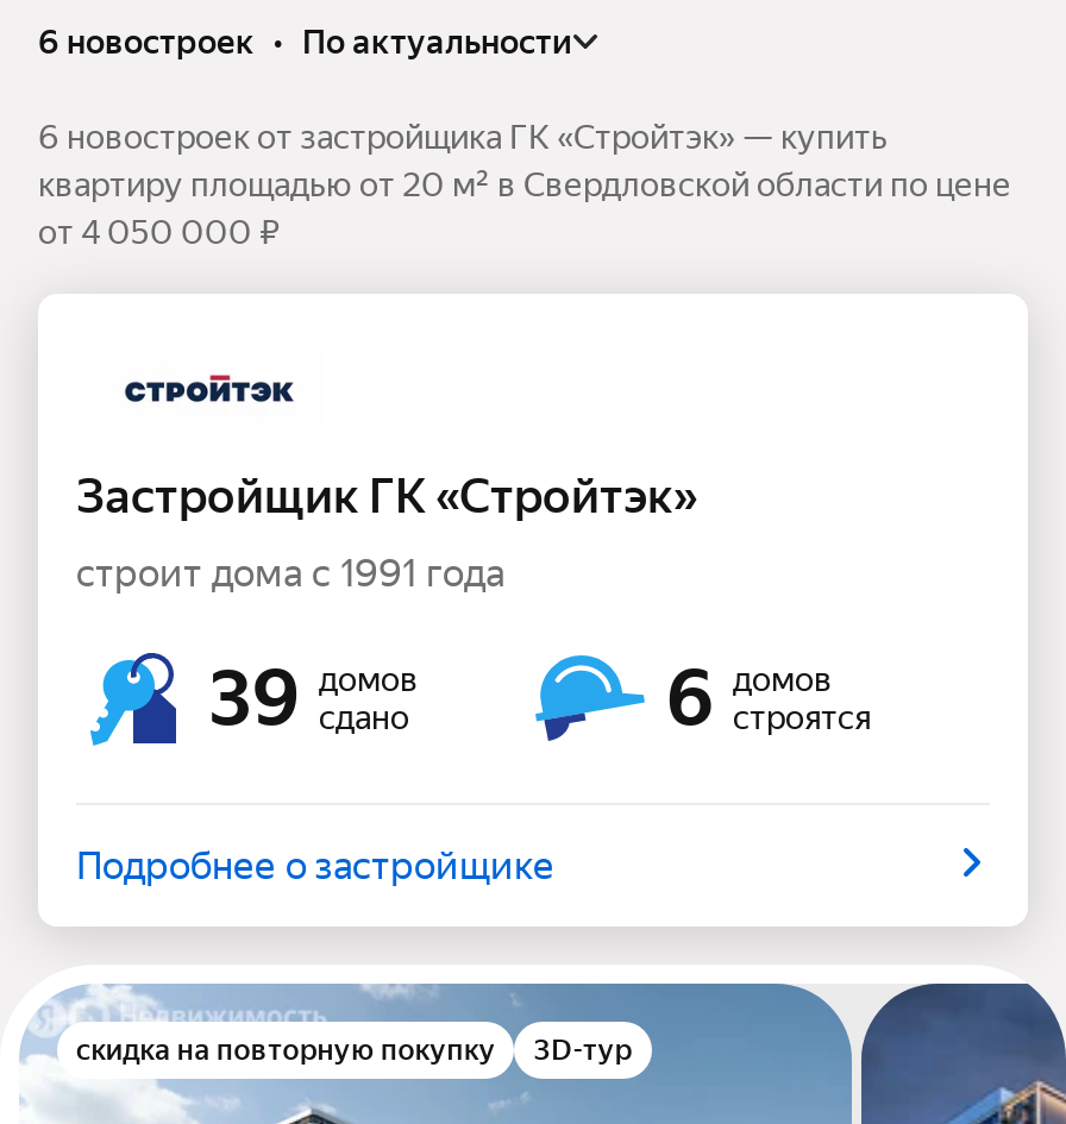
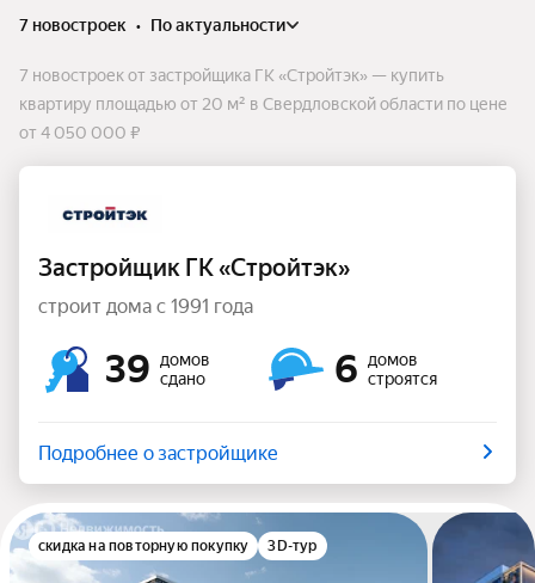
- 6 новостроек • по актуальности
+ 7 новостроек • по актуальности

- 6 новостроек от застройщика ГК «Стройтэк» — купить
+ 7 новостроек от застройщика ГК «Стройтэк» — купить
